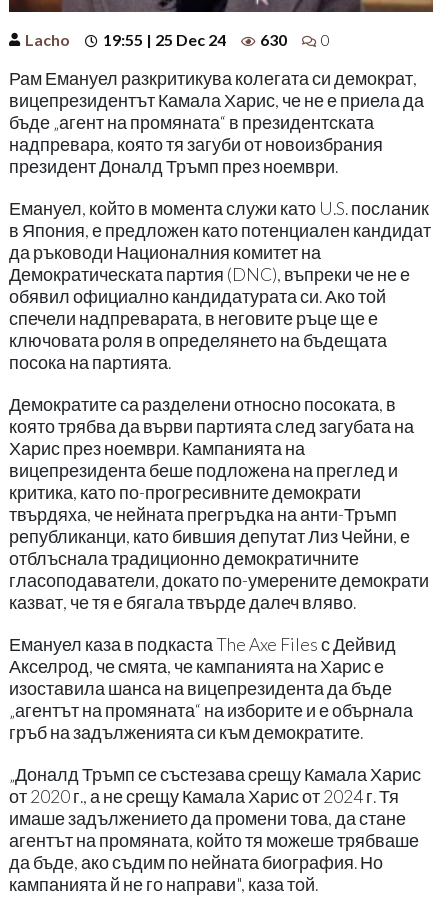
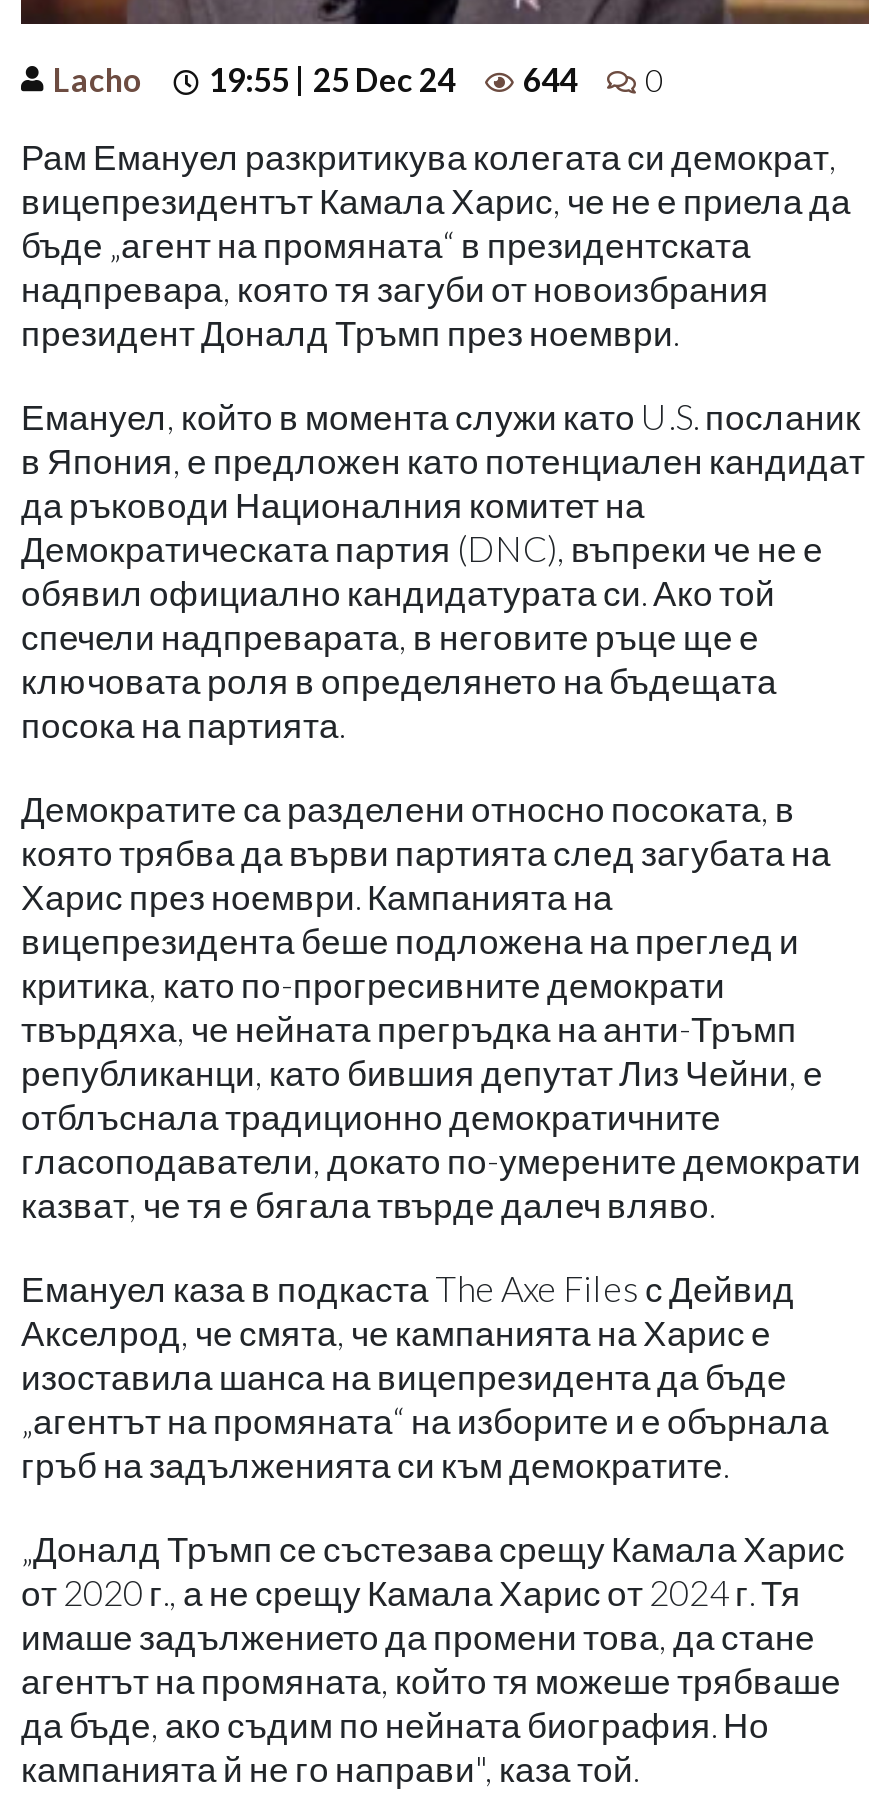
- 630
+ 644
